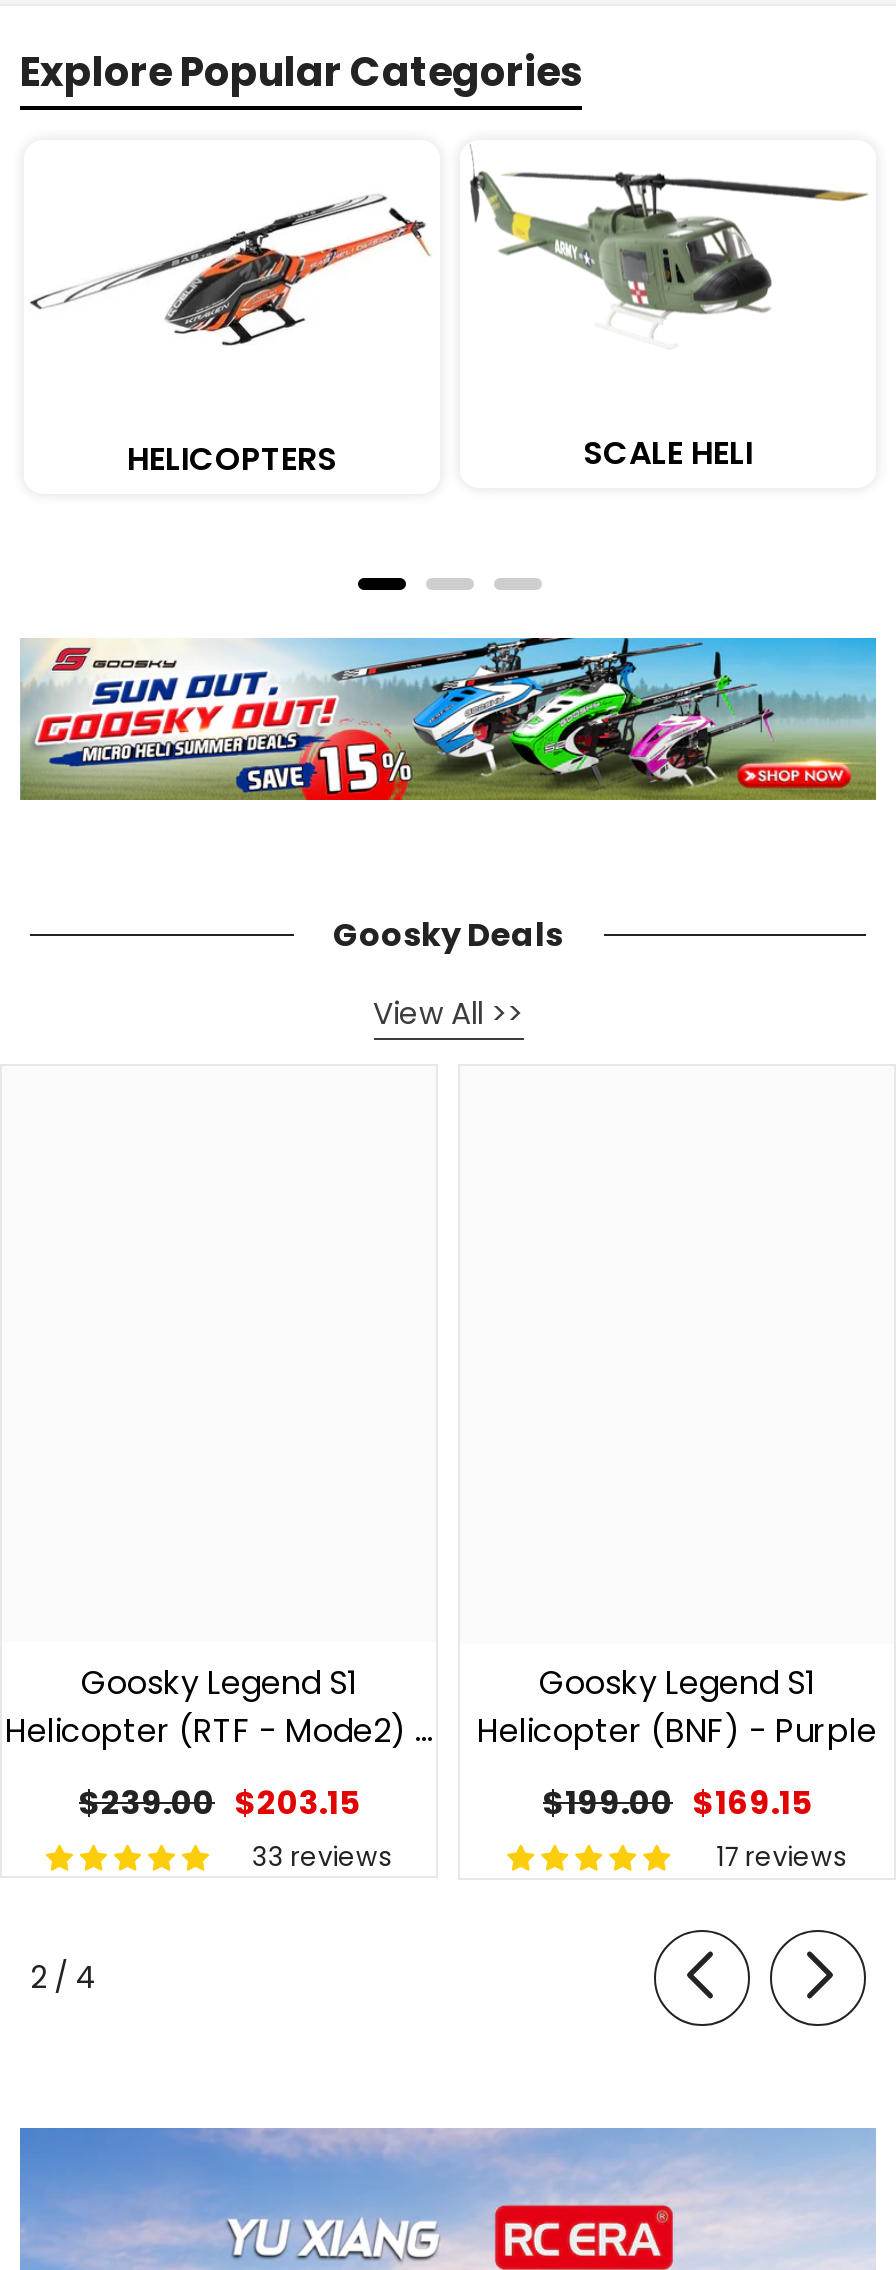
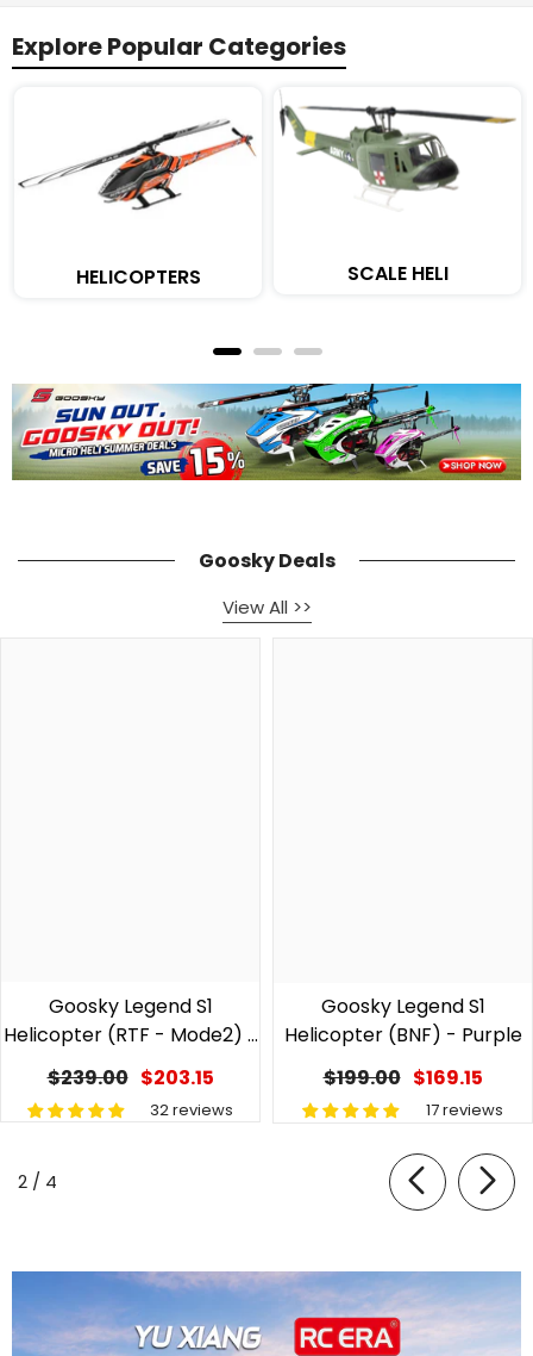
- 33 reviews
+ 32 reviews
